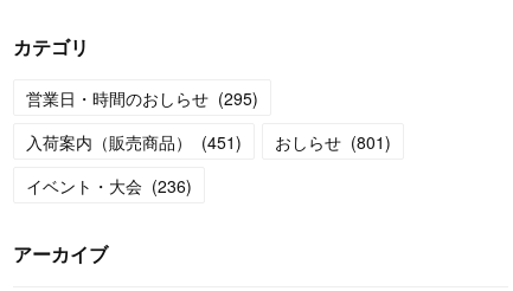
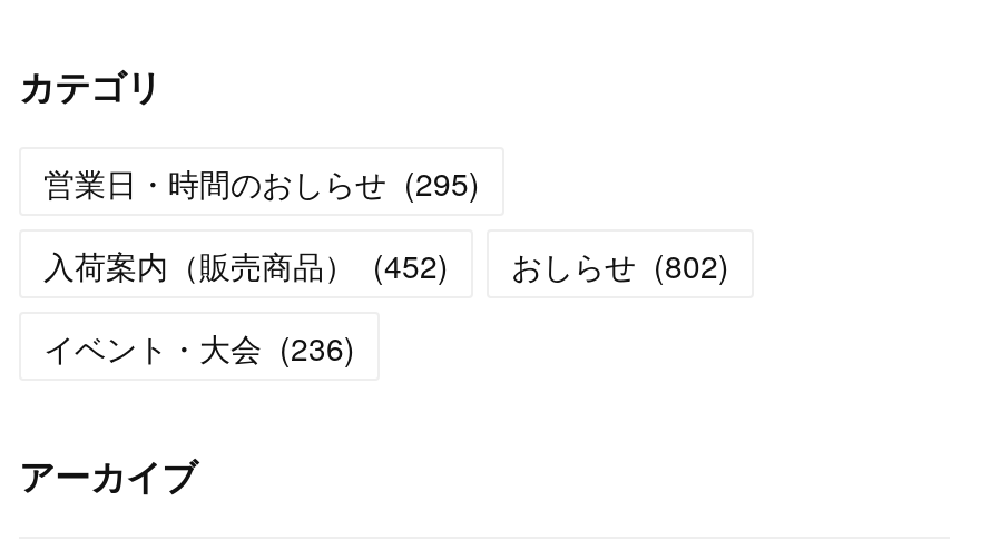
- 入荷案内（販売商品） (451)
+ 入荷案内（販売商品） (452)

- おしらせ (801)
+ おしらせ (802)
